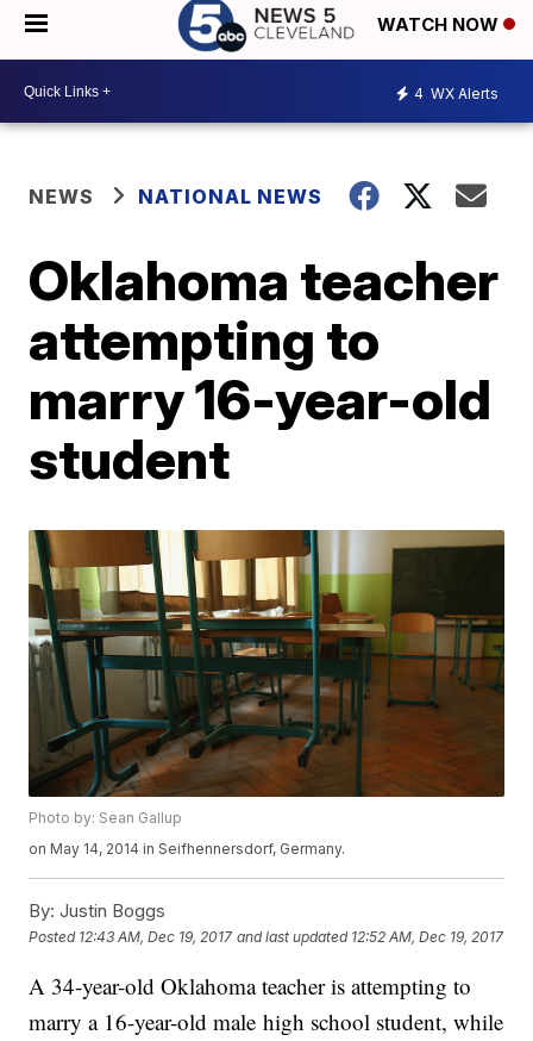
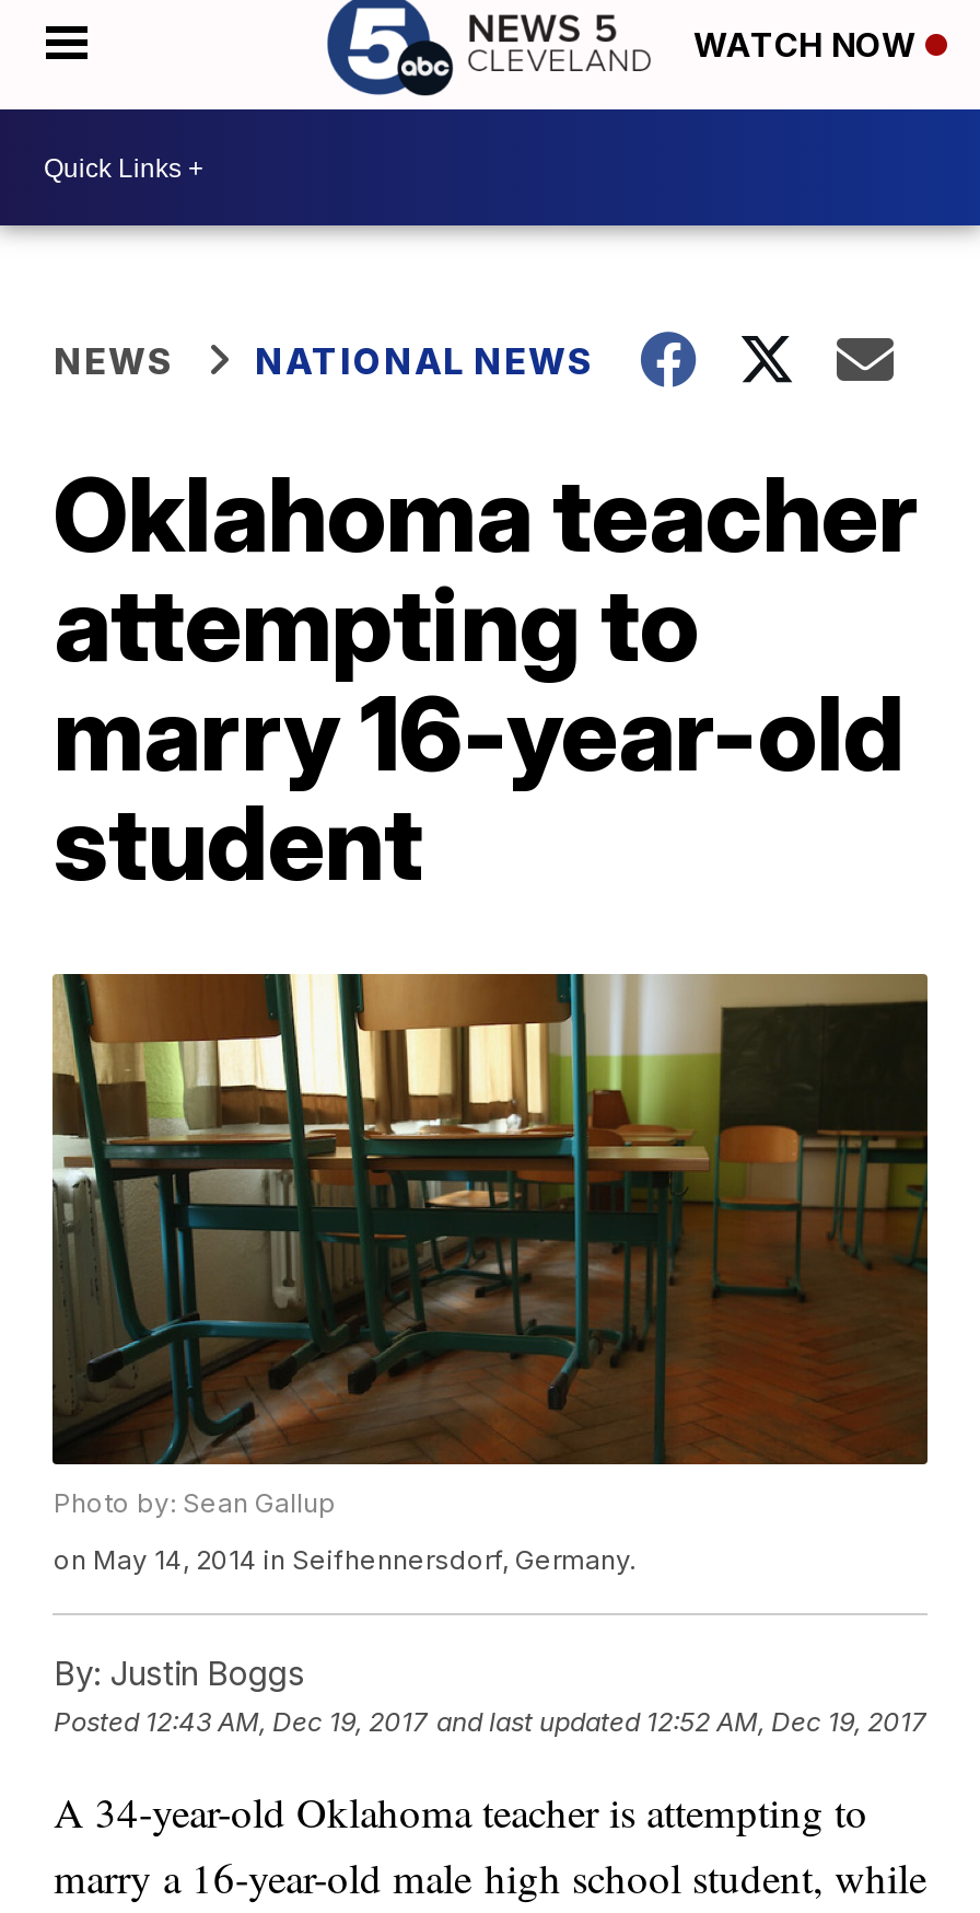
- 4 WX Alerts
